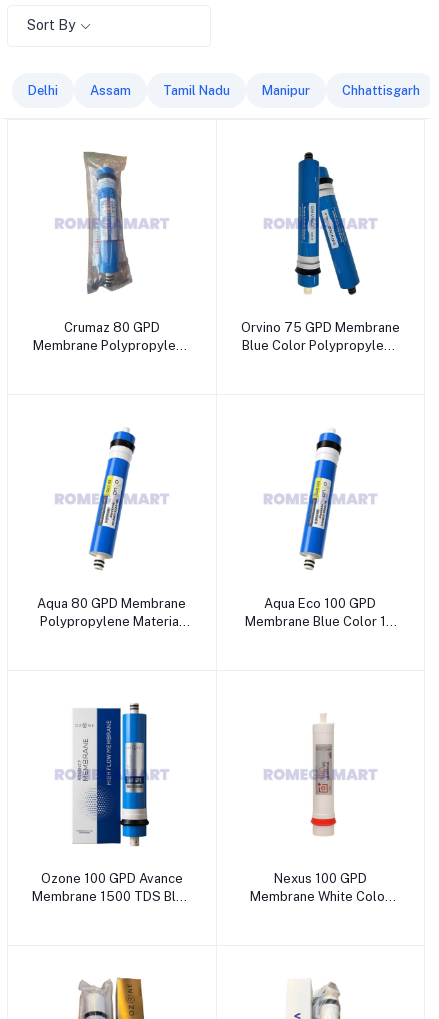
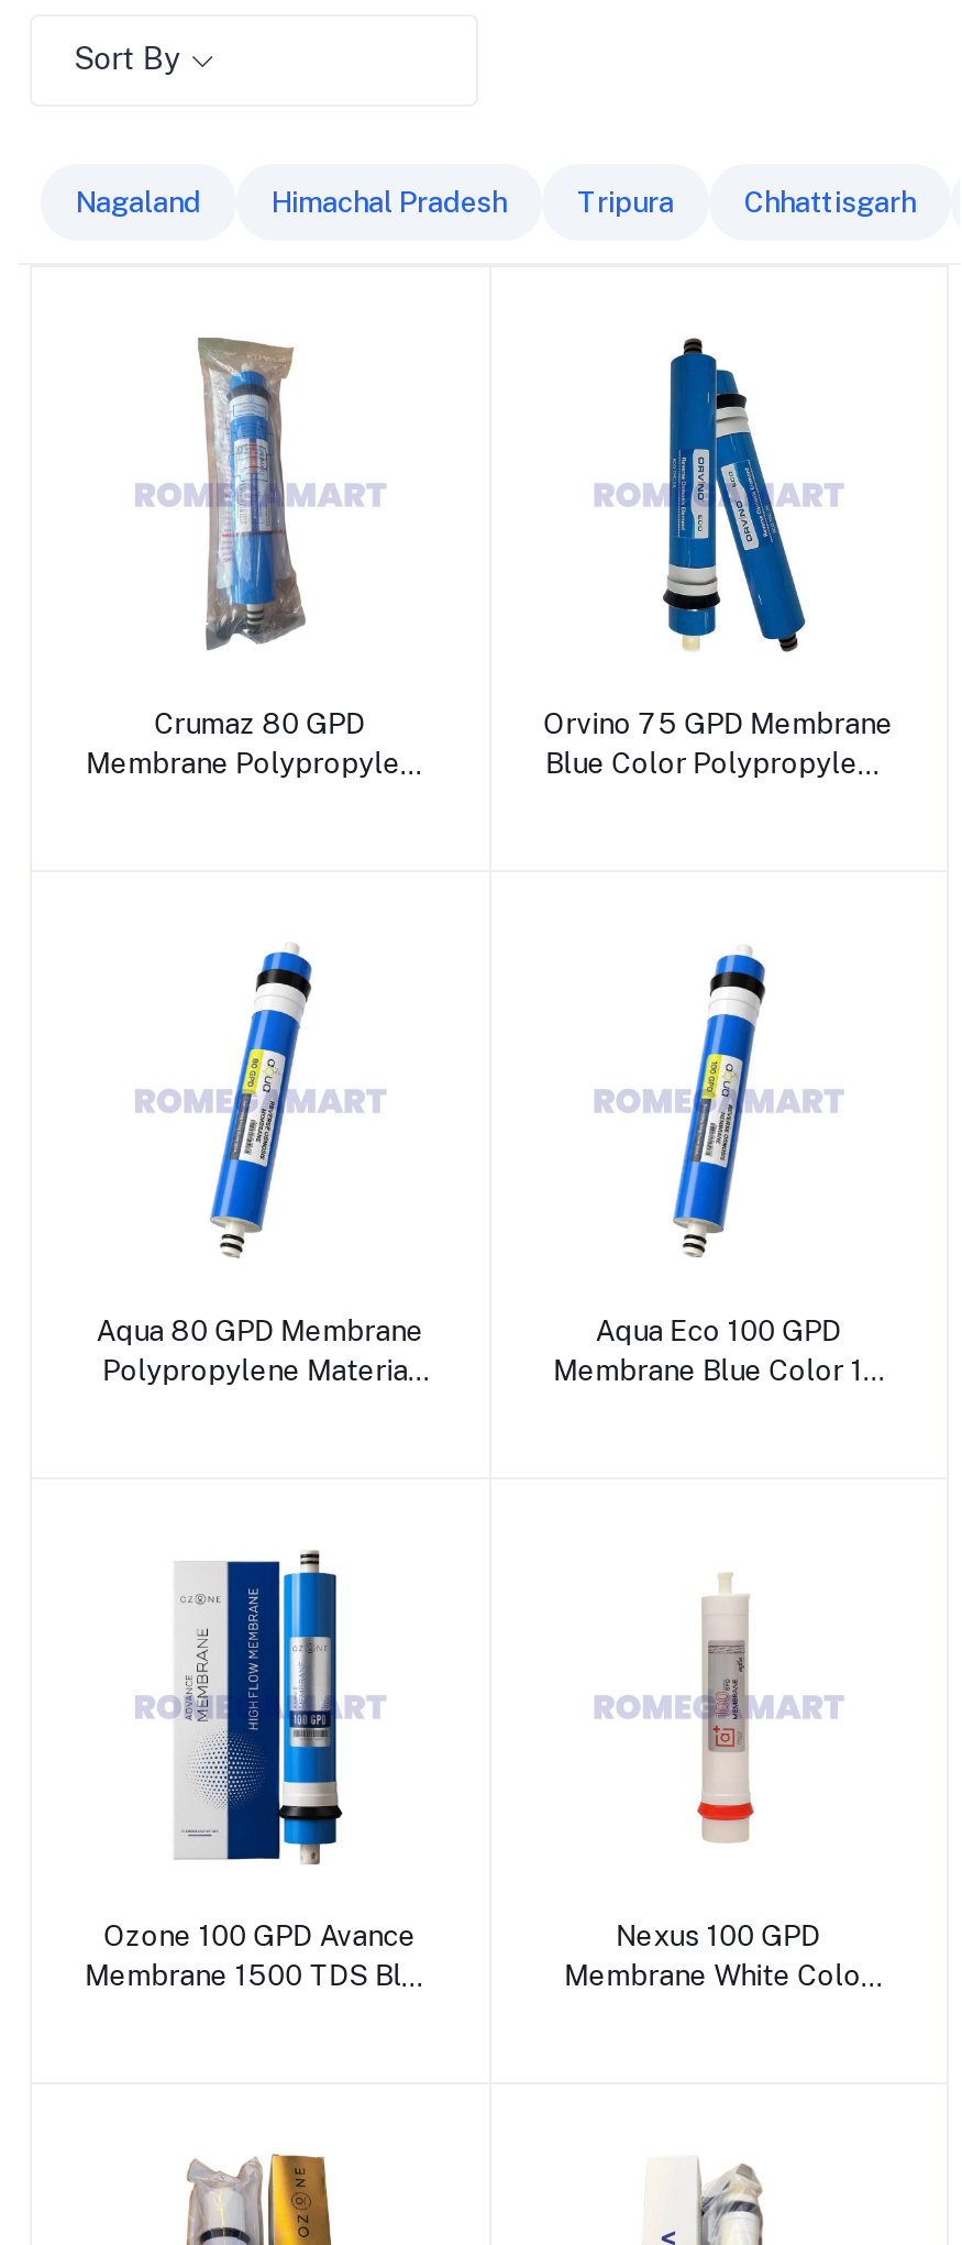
- Delhi
- Assam
- Tamil Nadu
- Manipur
+ Nagaland
+ Himachal Pradesh
+ Tripura
